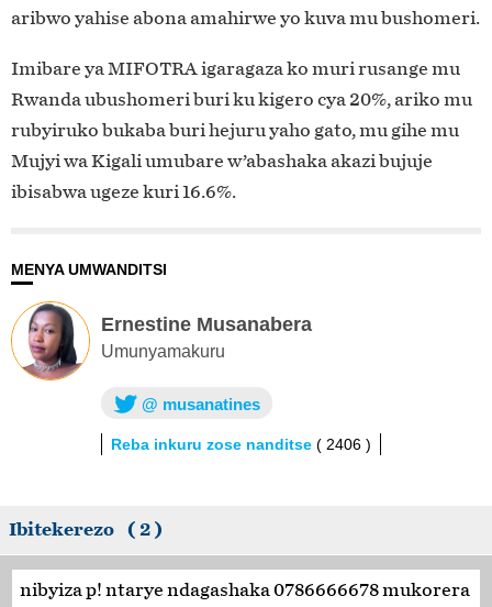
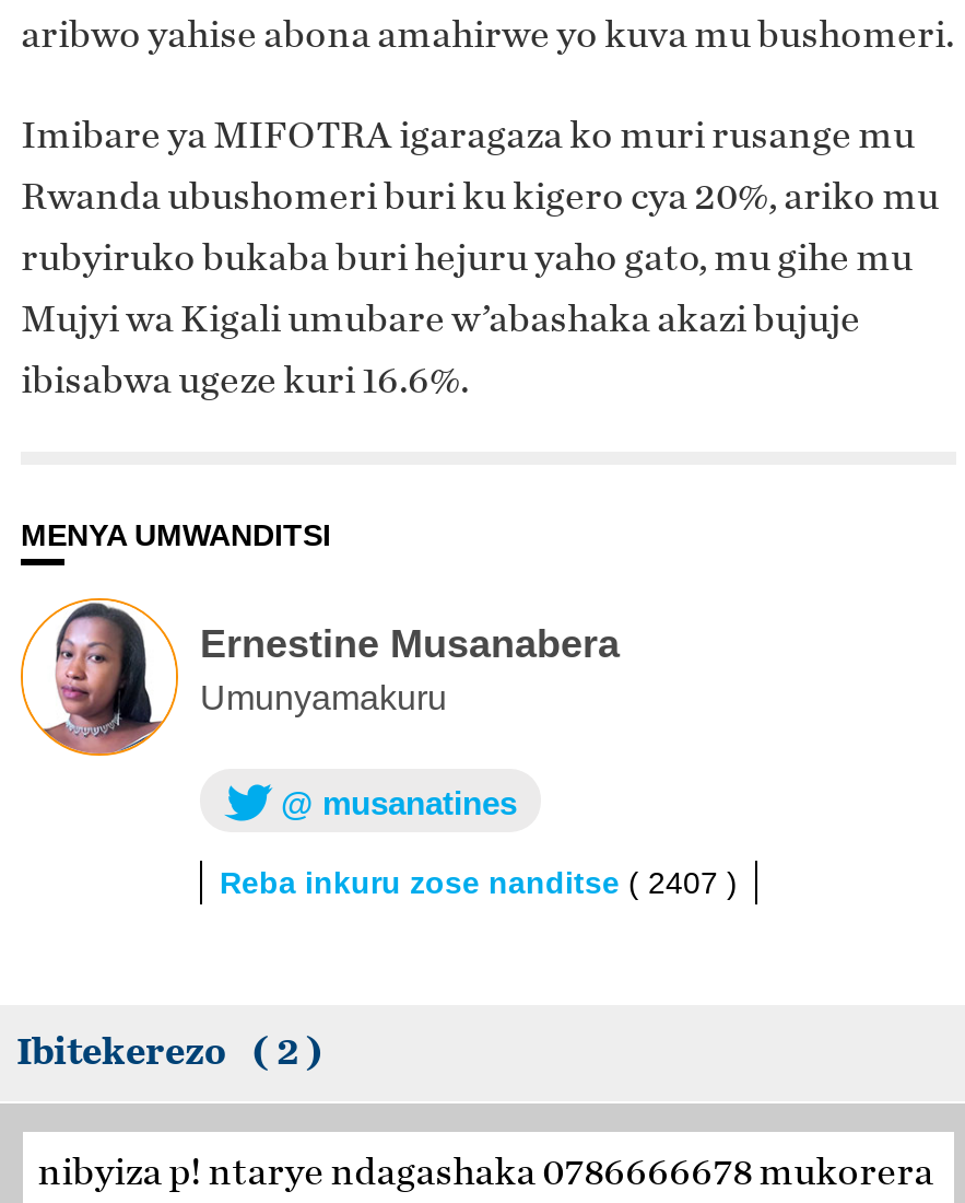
- Reba inkuru zose nanditse ( 2406 )
+ Reba inkuru zose nanditse ( 2407 )
